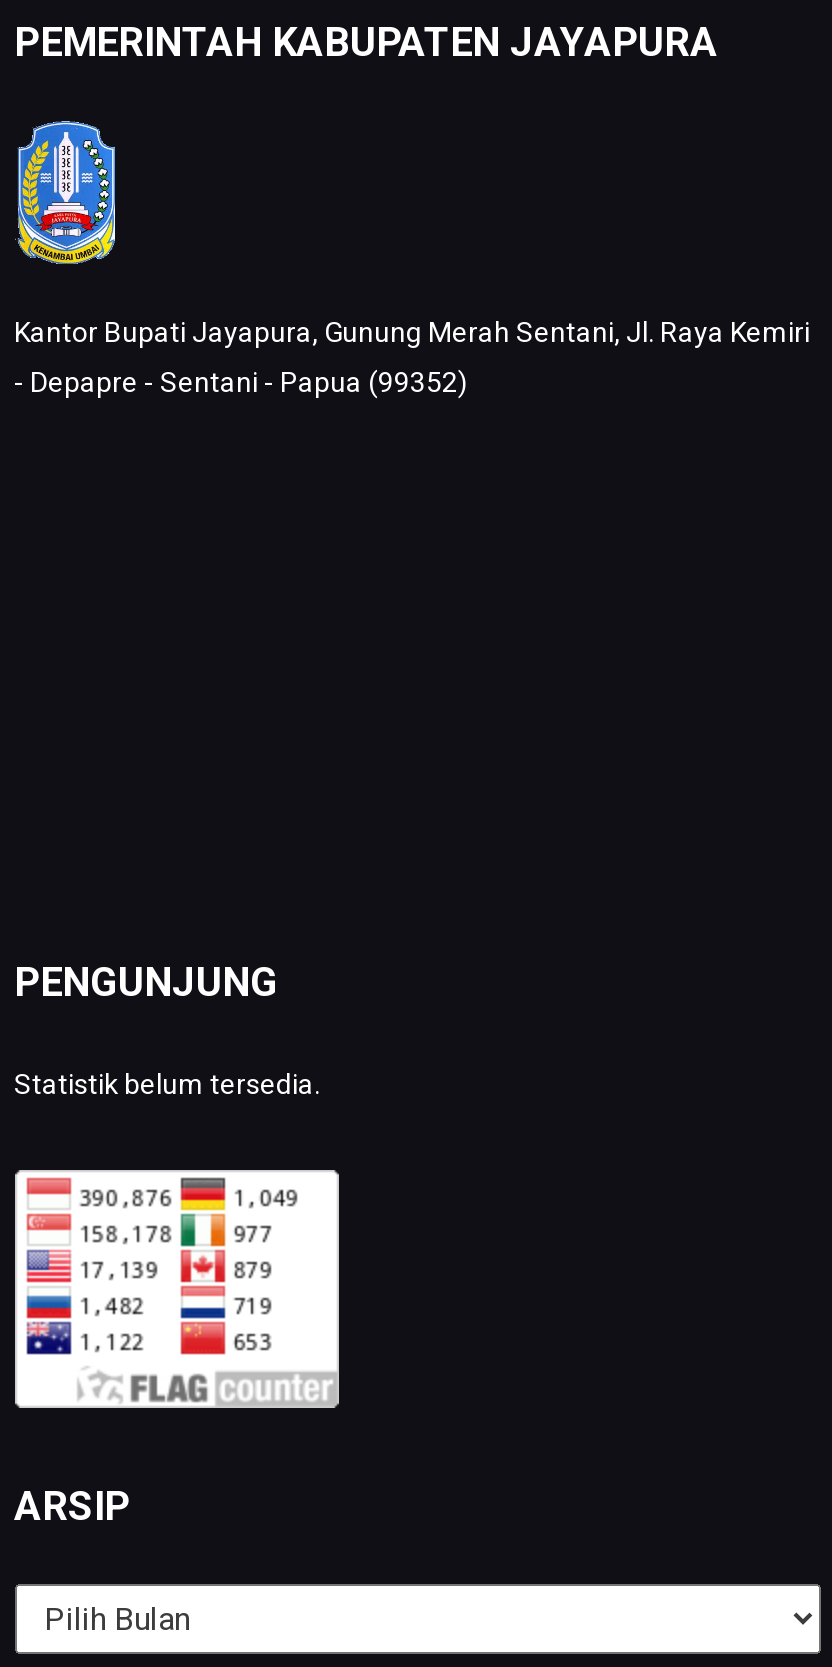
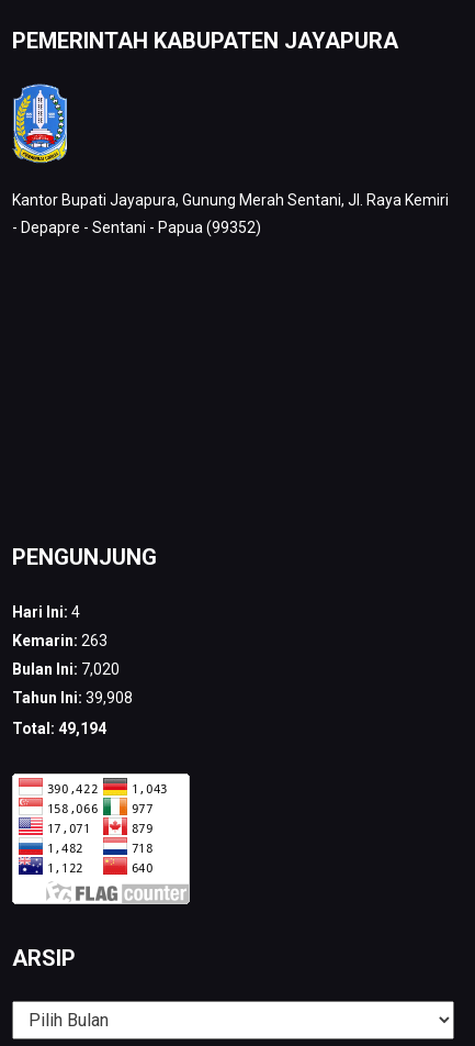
- Statistik belum tersedia.
+ Hari Ini: 4
+ Kemarin: 263
+ Bulan Ini: 7,020
+ Tahun Ini: 39,908
+ Total: 49,194
